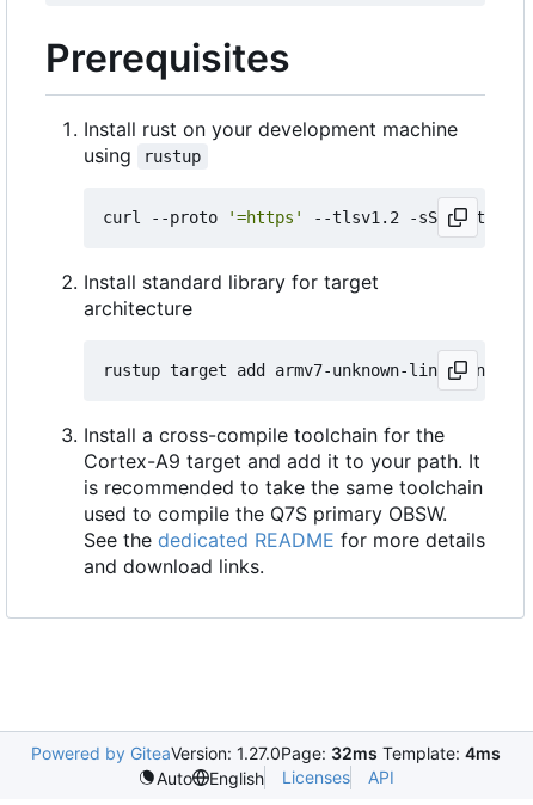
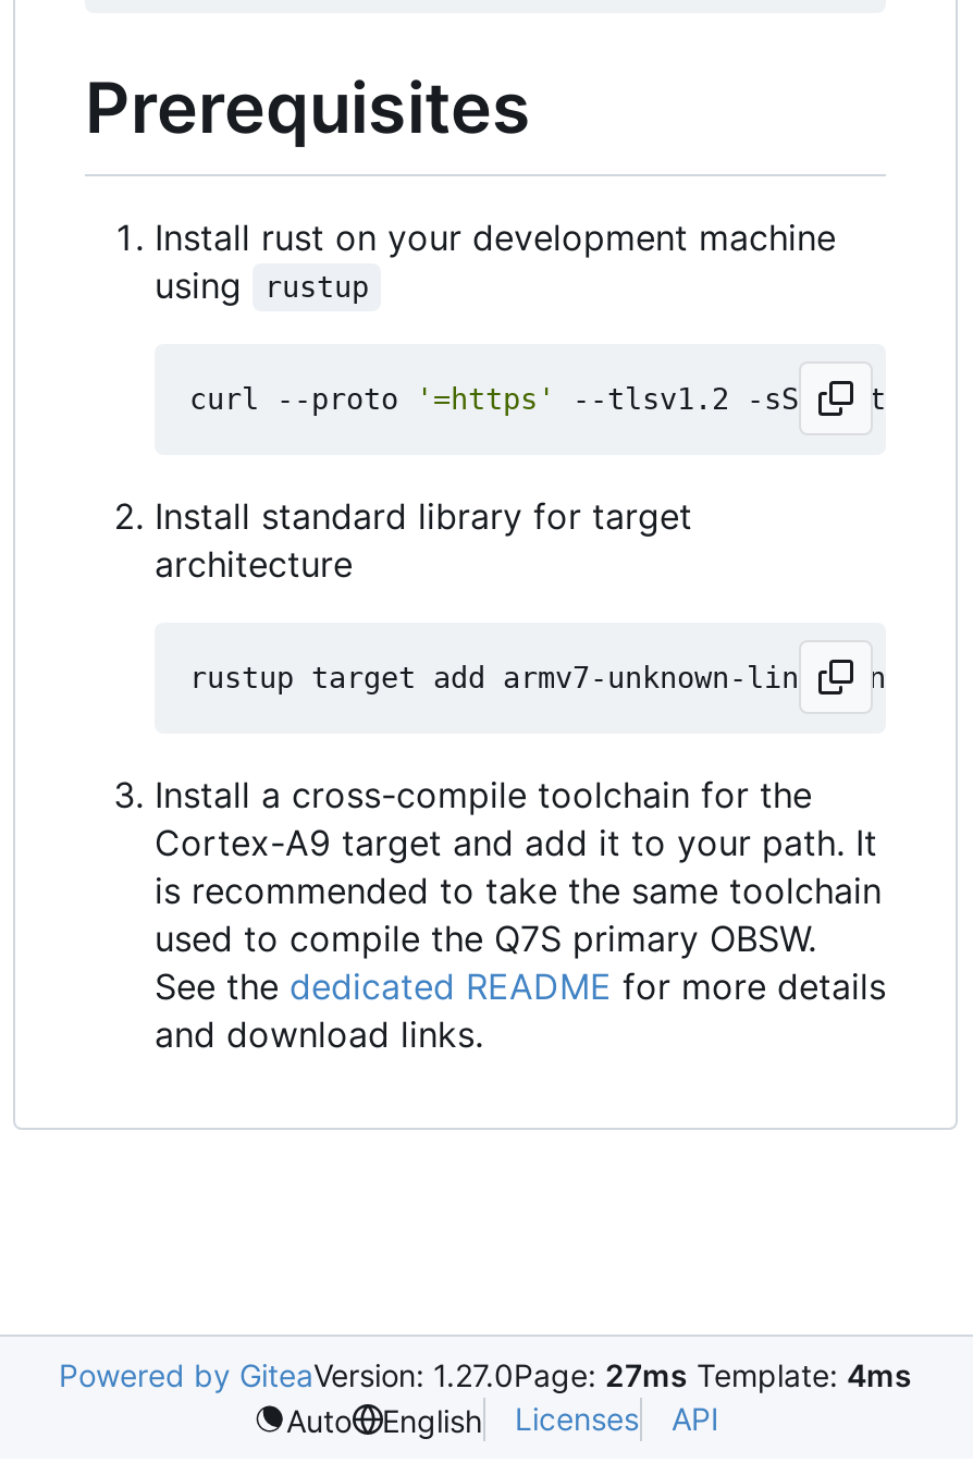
- Powered by GiteaVersion: 1.27.0Page: 32ms Template: 4ms
+ Powered by GiteaVersion: 1.27.0Page: 27ms Template: 4ms
